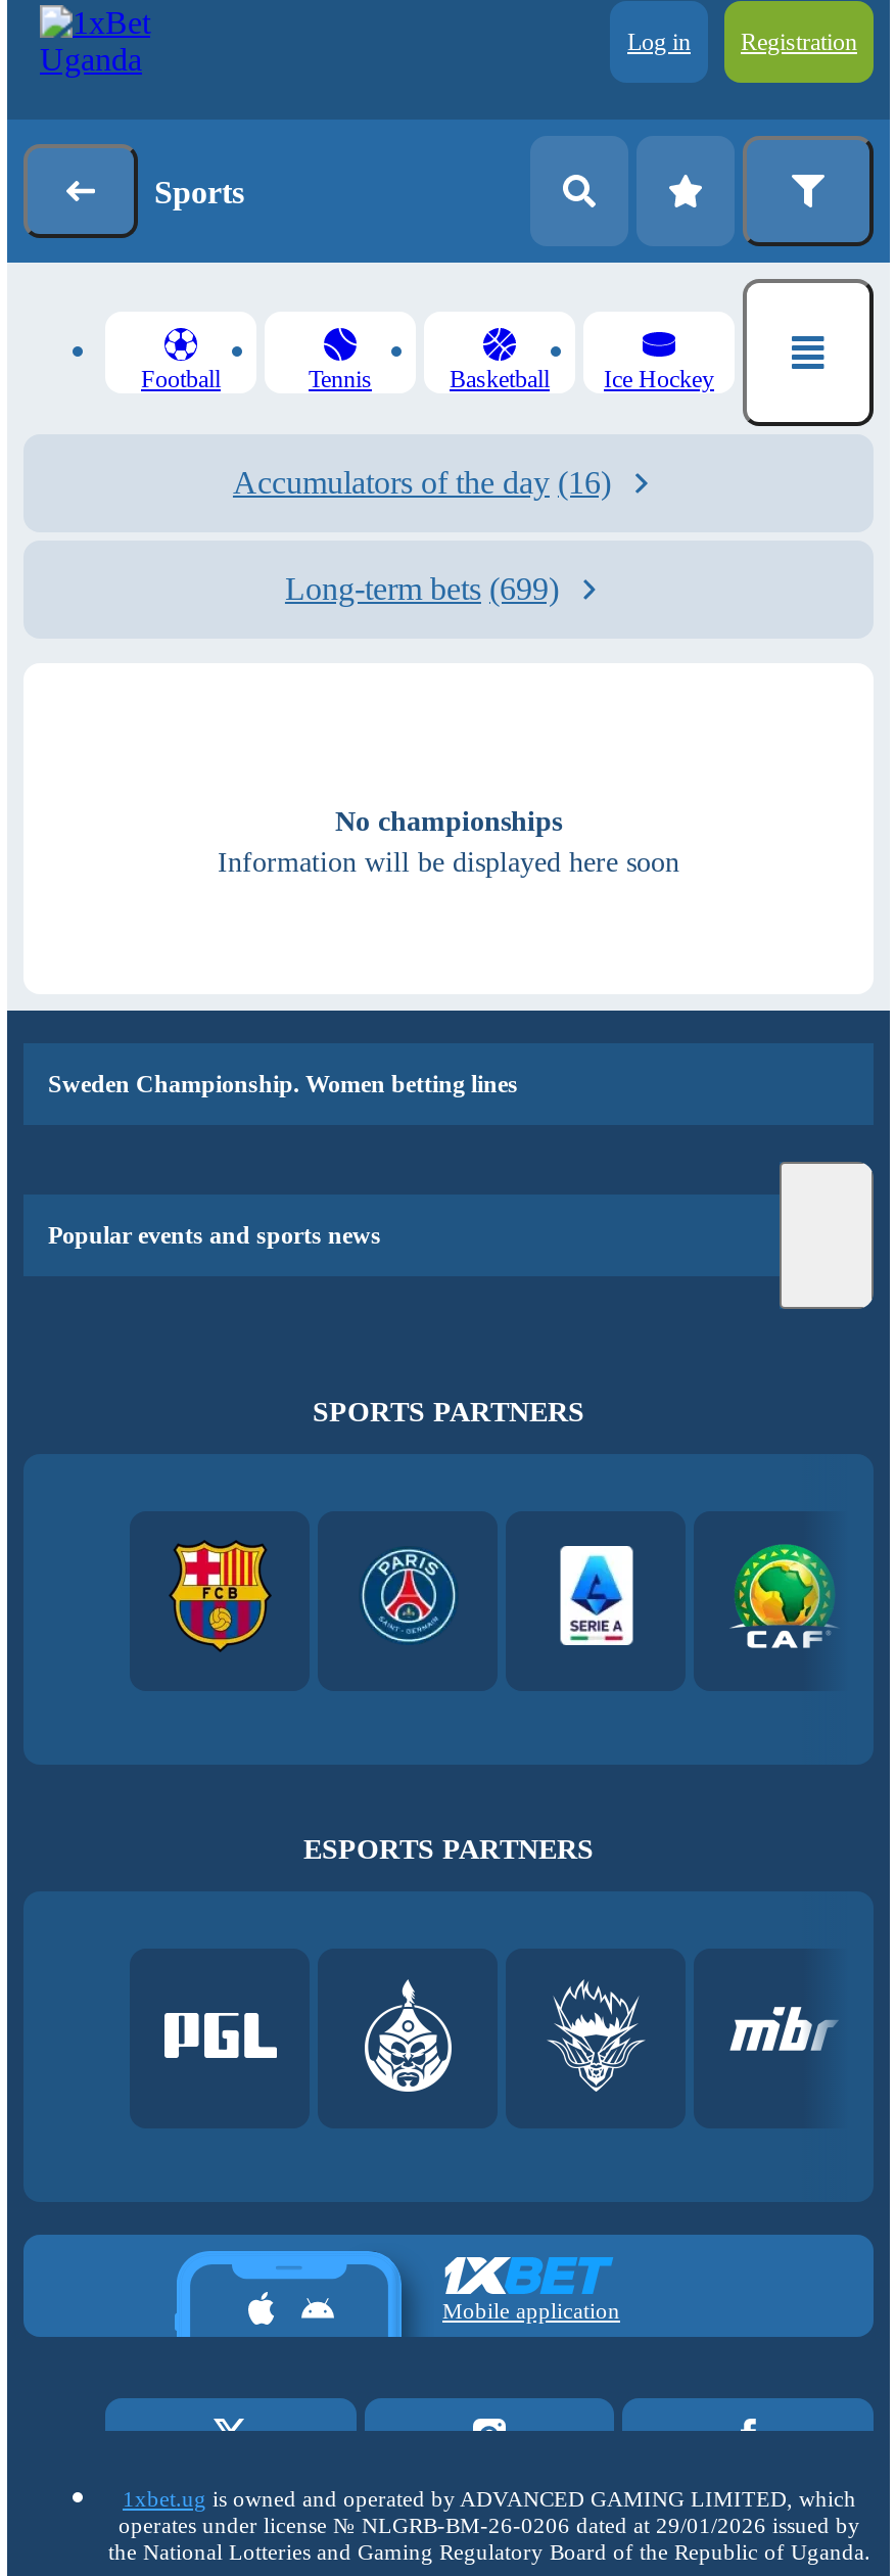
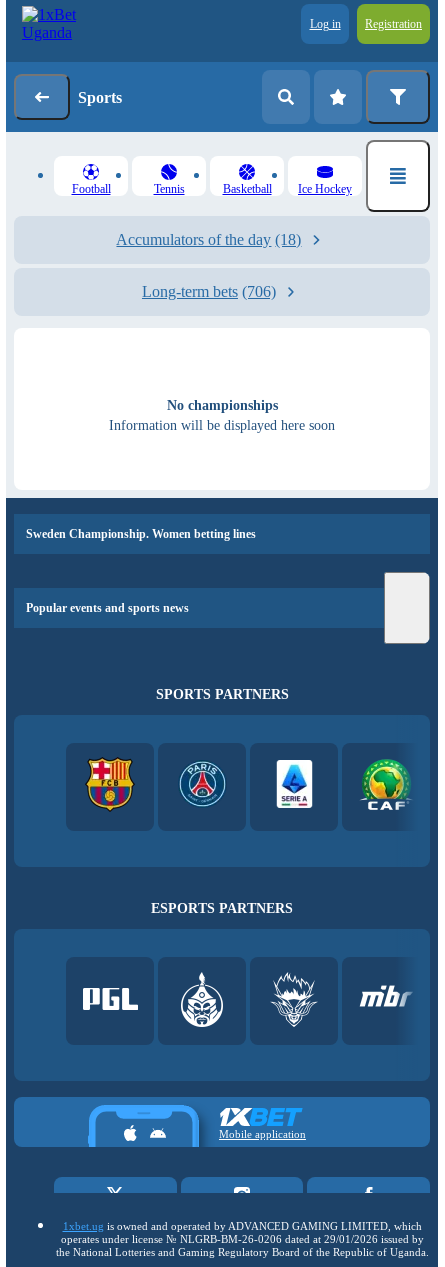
- Accumulators of the day (16)
+ Accumulators of the day (18)

- Long-term bets (699)
+ Long-term bets (706)
